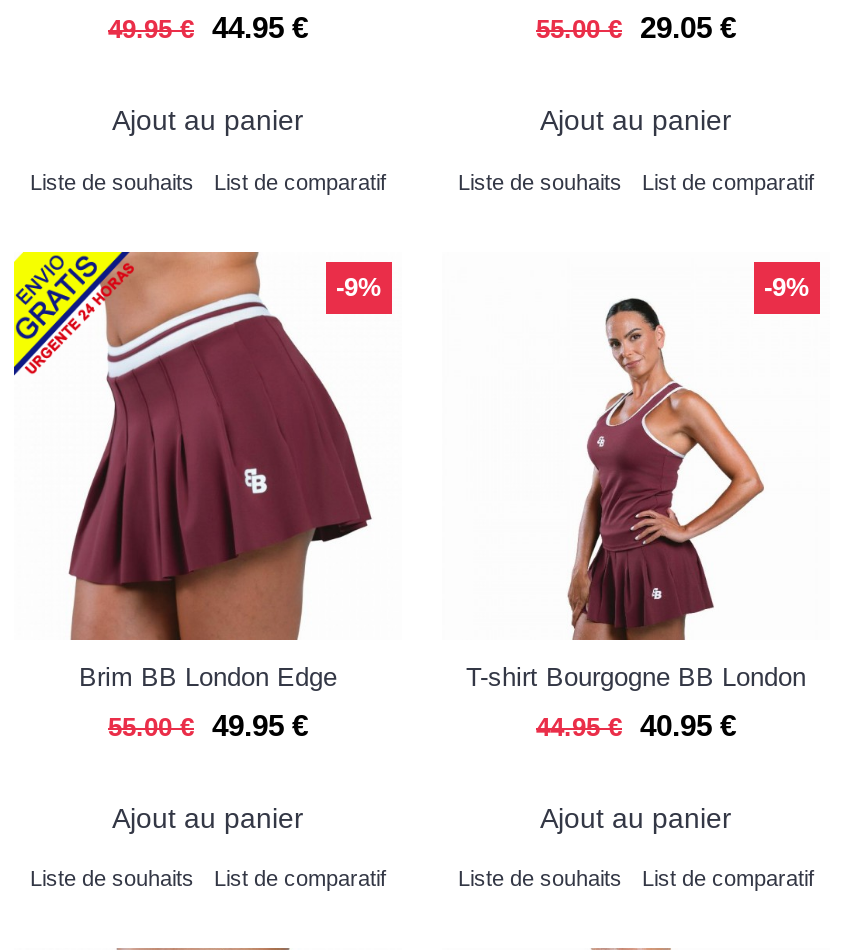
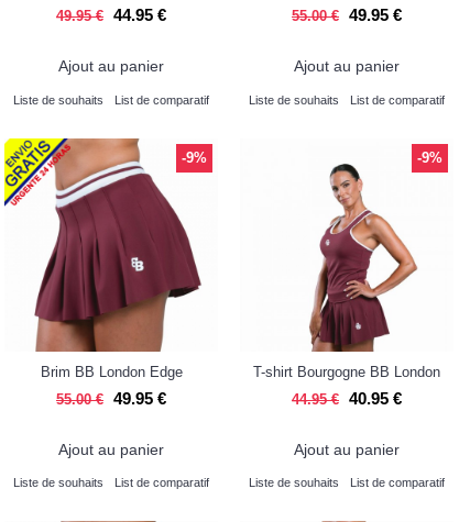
- 55.00 € 29.05 €
+ 55.00 € 49.95 €
